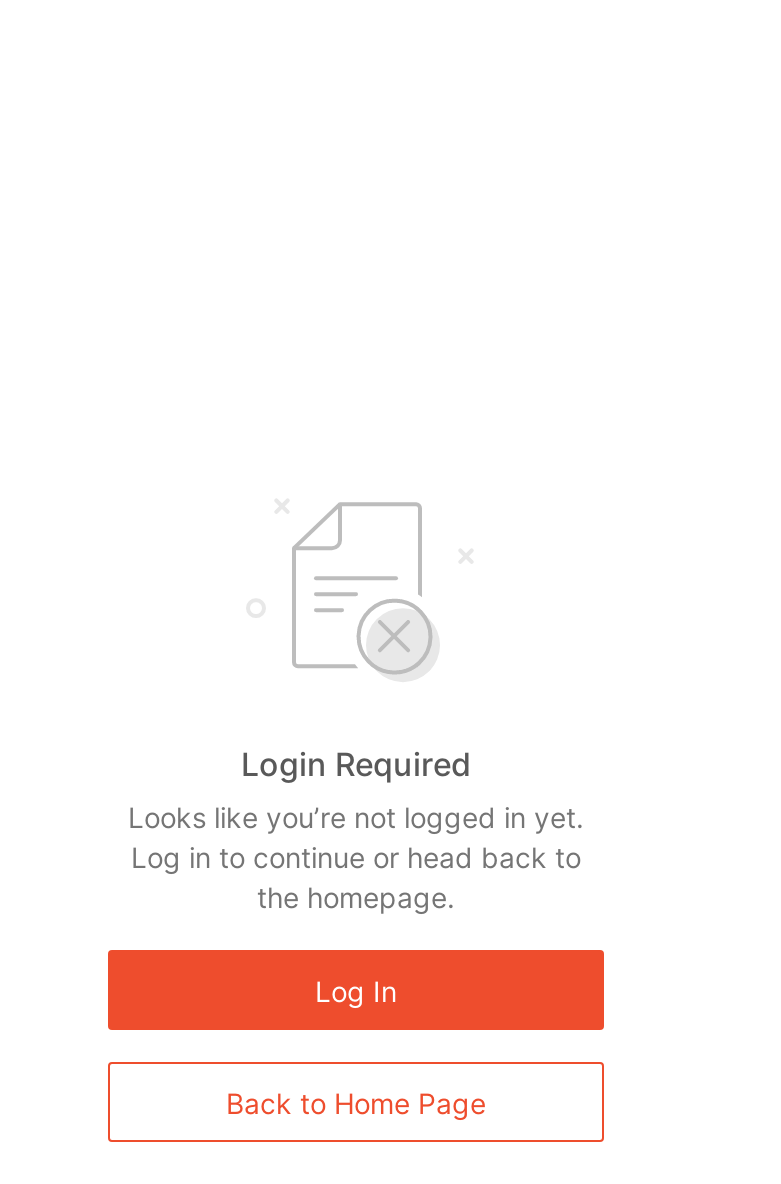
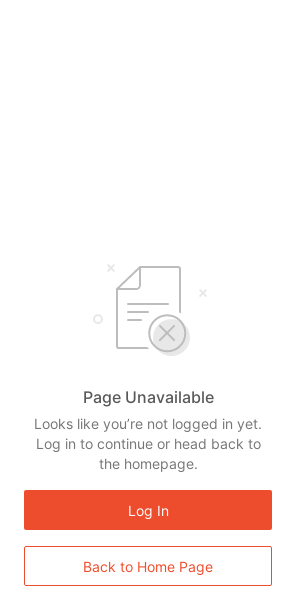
- Login Required
+ Page Unavailable
